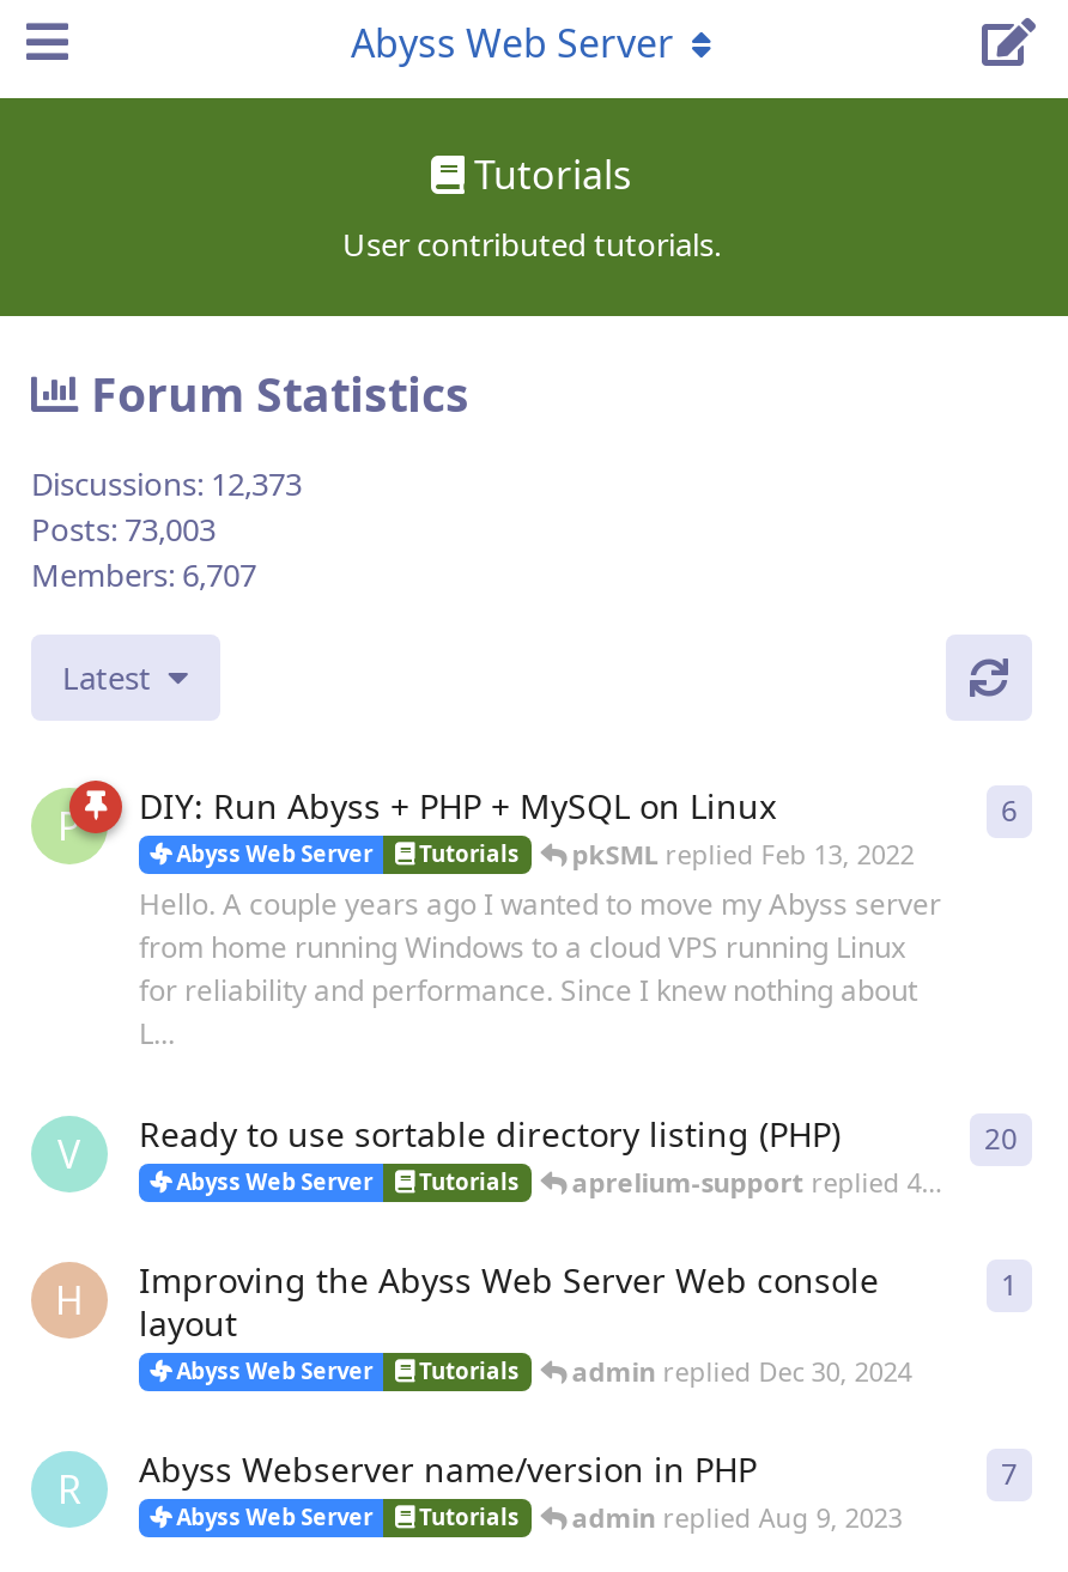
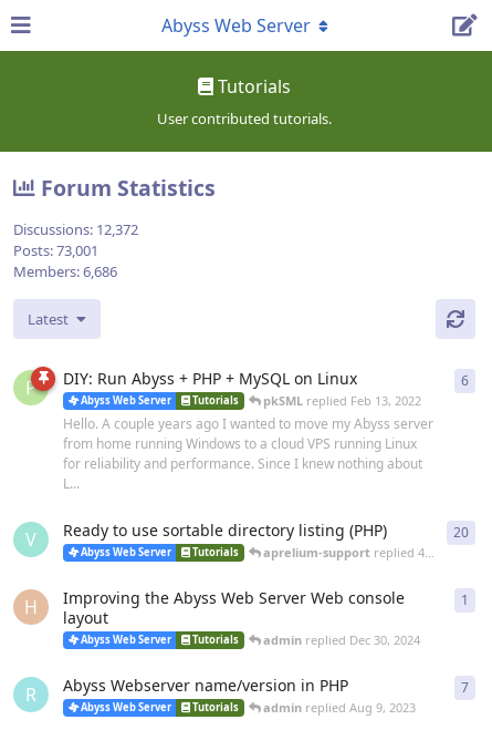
- Discussions: 12,373
+ Discussions: 12,372

- Posts: 73,003
+ Posts: 73,001

- Members: 6,707
+ Members: 6,686
